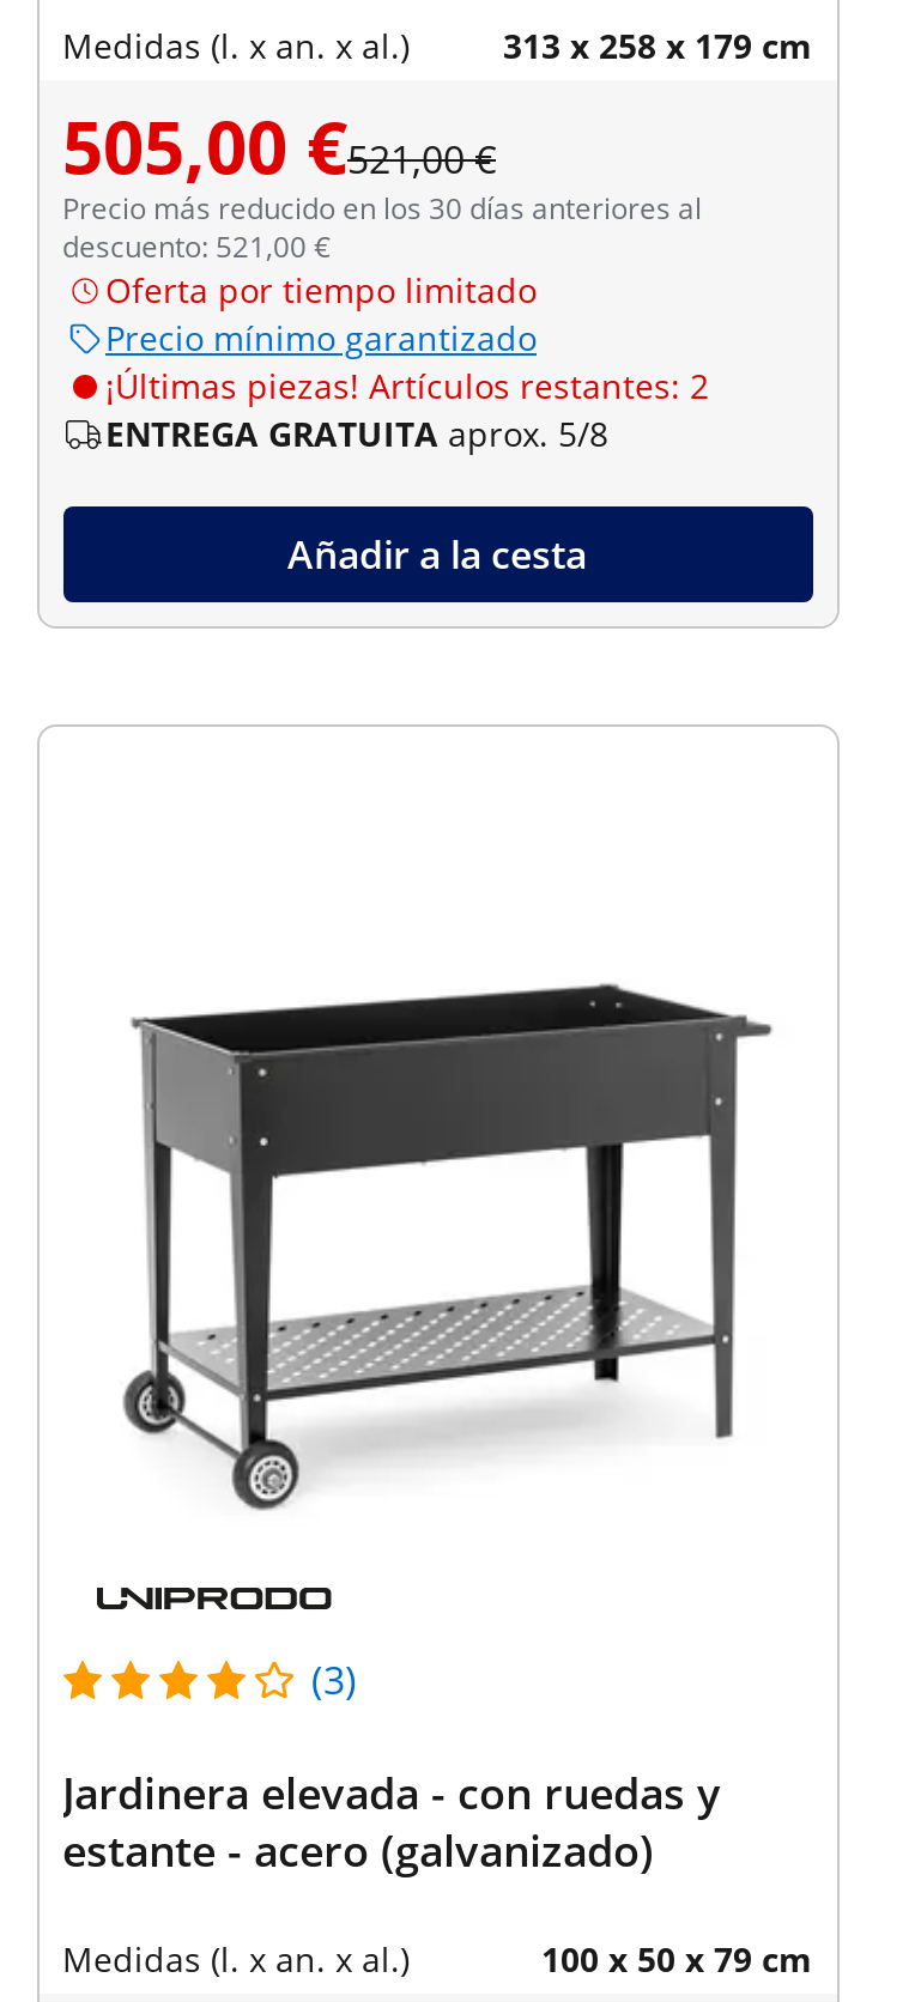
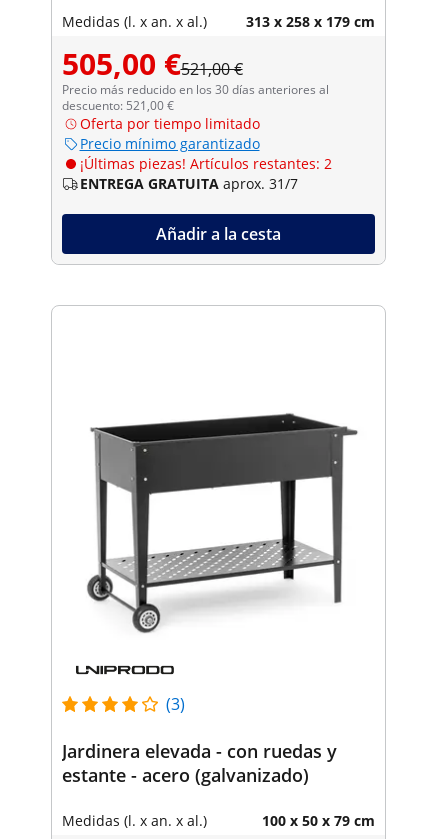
- ENTREGA GRATUITA aprox. 5/8
+ ENTREGA GRATUITA aprox. 31/7
